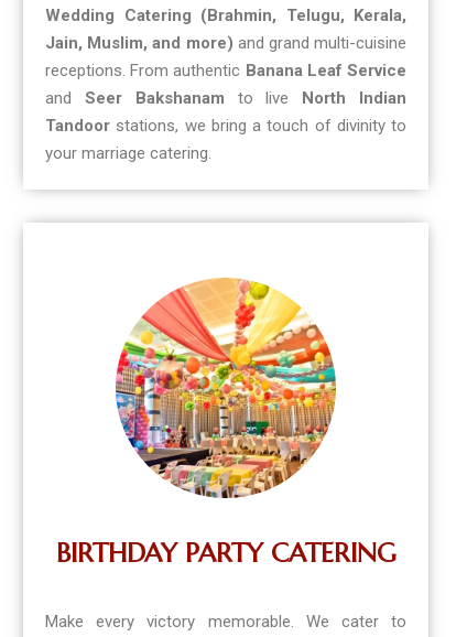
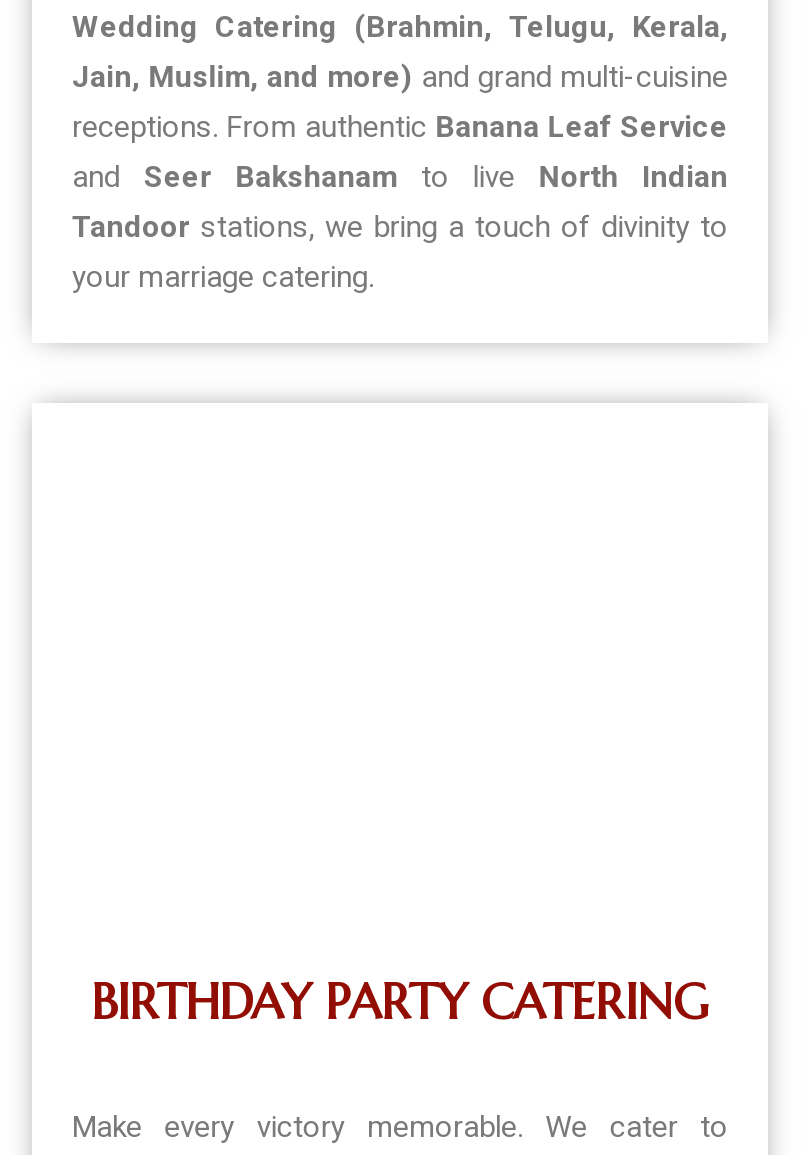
- [image]
